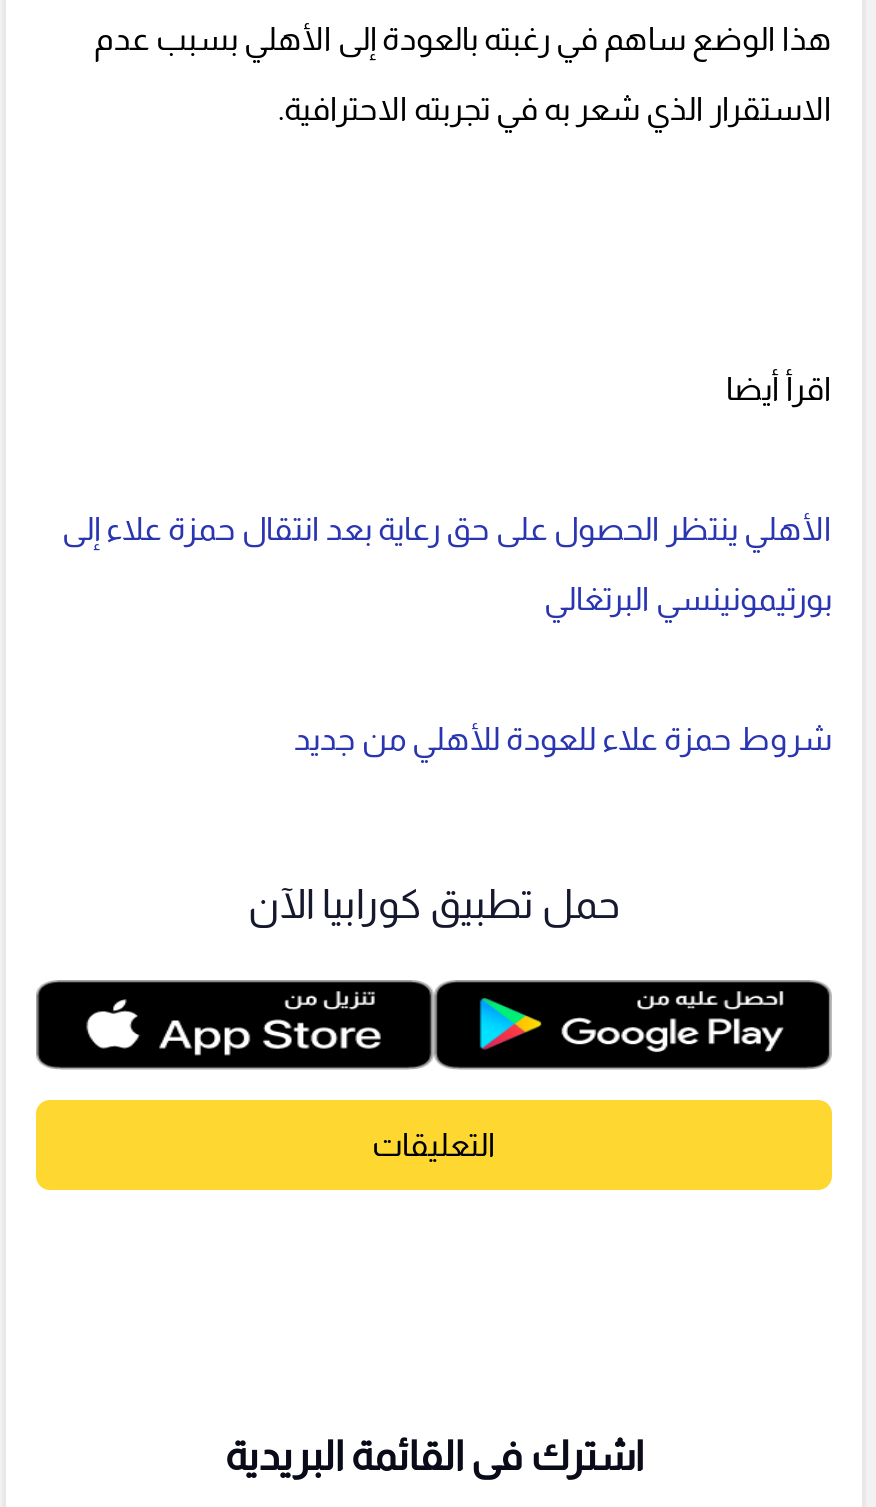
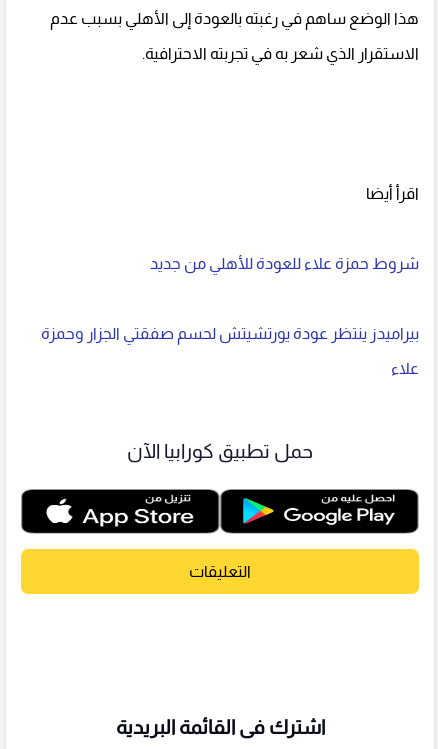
- الأهلي ينتظر الحصول على حق رعاية بعد انتقال حمزة علاء إلى
- بورتيمونينسي البرتغالي

moved up: شروط حمزة علاء للعودة للأهلي من جديد

+ بيراميدز ينتظر عودة يورتشيتش لحسم صفقتي الجزار وحمزة
+ علاء
